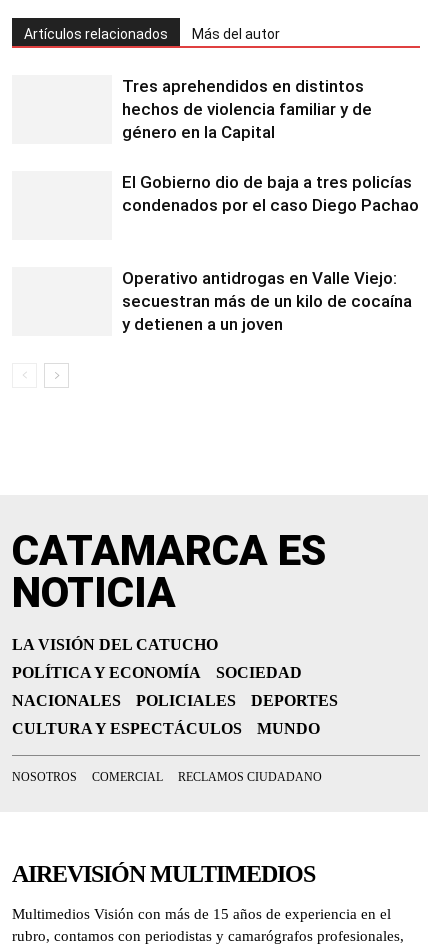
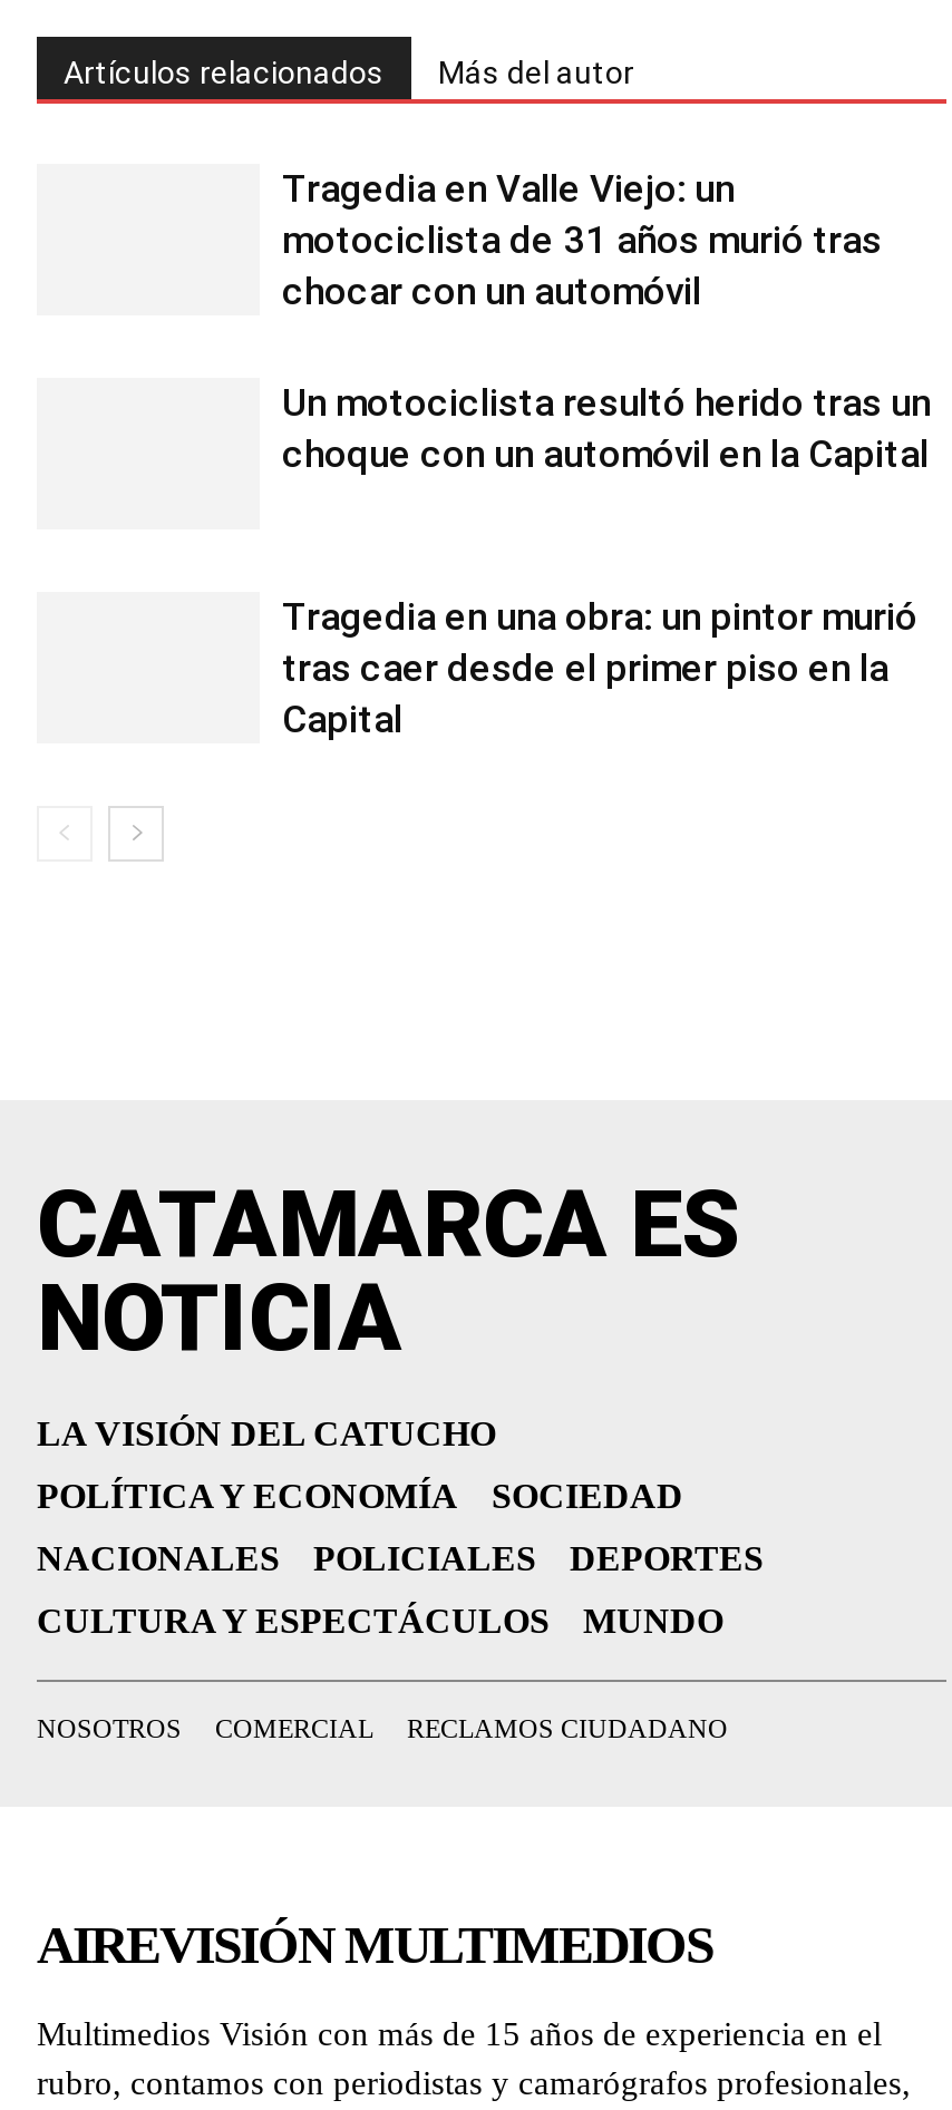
- Tres aprehendidos en distintos
- hechos de violencia familiar y de
- género en la Capital
+ Tragedia en Valle Viejo: un
+ motociclista de 31 años murió tras
+ chocar con un automóvil

- El Gobierno dio de baja a tres policías
- condenados por el caso Diego Pachao
+ Un motociclista resultó herido tras un
+ choque con un automóvil en la Capital

- Operativo antidrogas en Valle Viejo:
- secuestran más de un kilo de cocaína
- y detienen a un joven
+ Tragedia en una obra: un pintor murió
+ tras caer desde el primer piso en la
+ Capital
